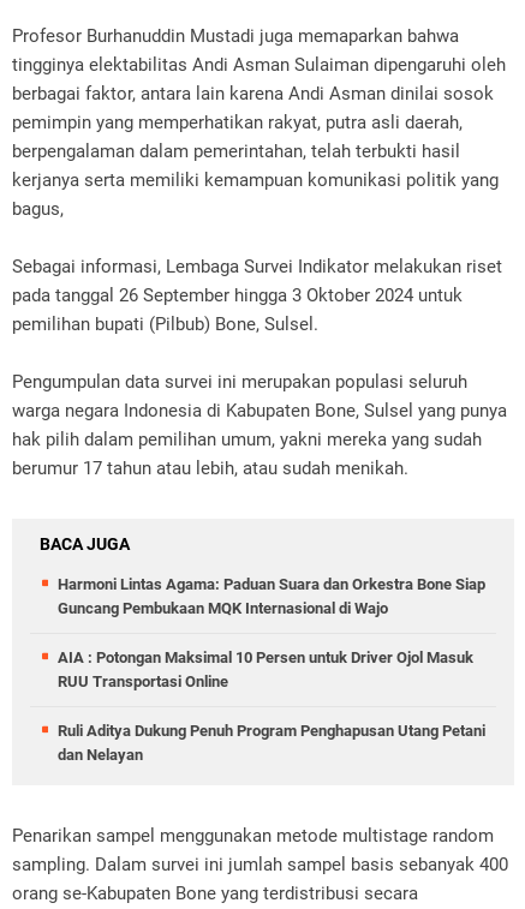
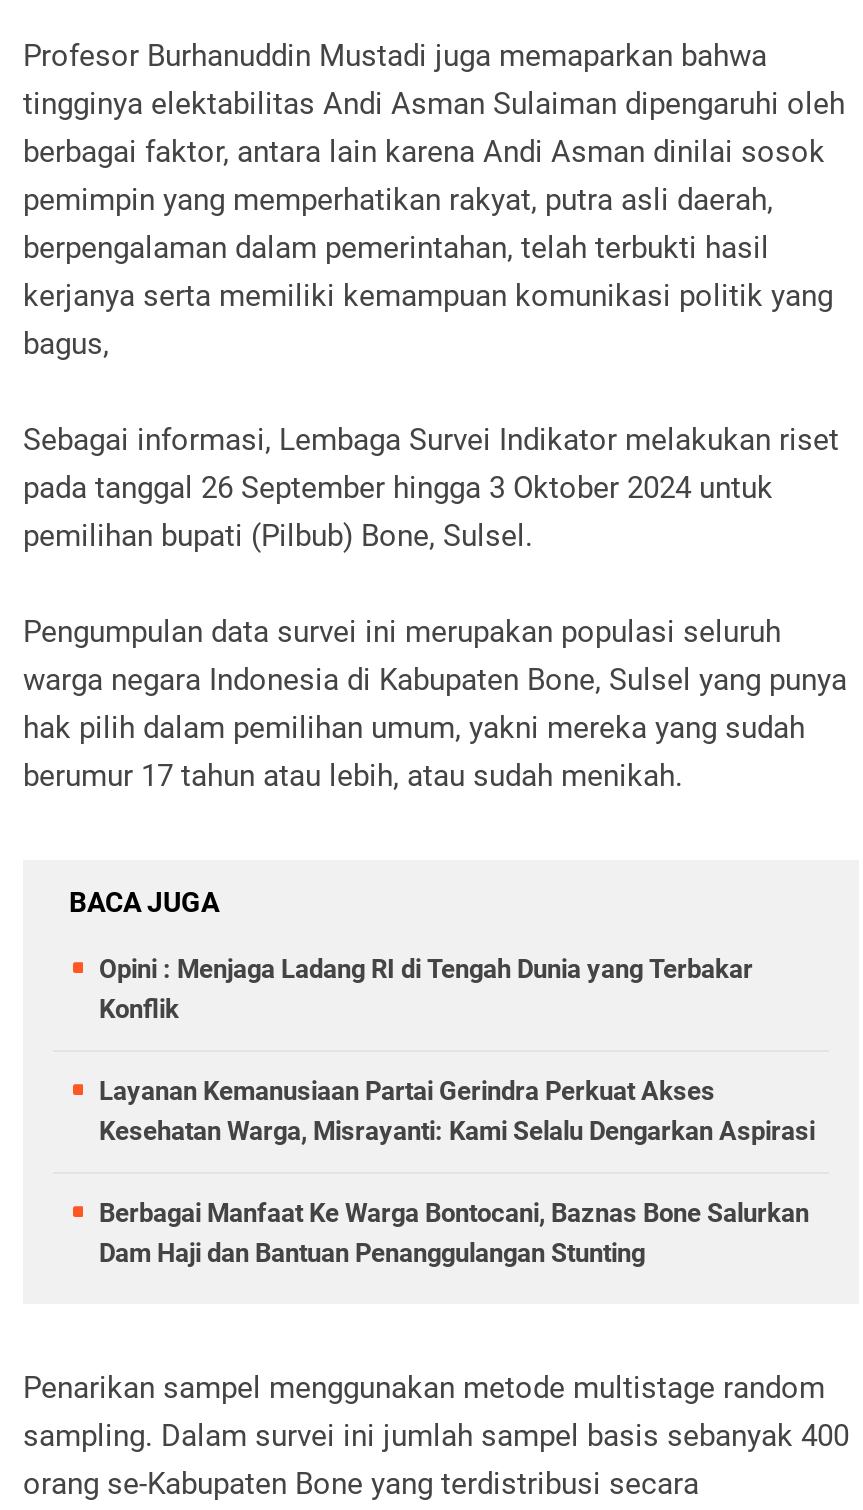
- Harmoni Lintas Agama: Paduan Suara dan Orkestra Bone Siap
- Guncang Pembukaan MQK Internasional di Wajo
+ Opini : Menjaga Ladang RI di Tengah Dunia yang Terbakar
+ Konflik

- AIA : Potongan Maksimal 10 Persen untuk Driver Ojol Masuk
- RUU Transportasi Online
+ Layanan Kemanusiaan Partai Gerindra Perkuat Akses
+ Kesehatan Warga, Misrayanti: Kami Selalu Dengarkan Aspirasi

- Ruli Aditya Dukung Penuh Program Penghapusan Utang Petani
- dan Nelayan
+ Berbagai Manfaat Ke Warga Bontocani, Baznas Bone Salurkan
+ Dam Haji dan Bantuan Penanggulangan Stunting
